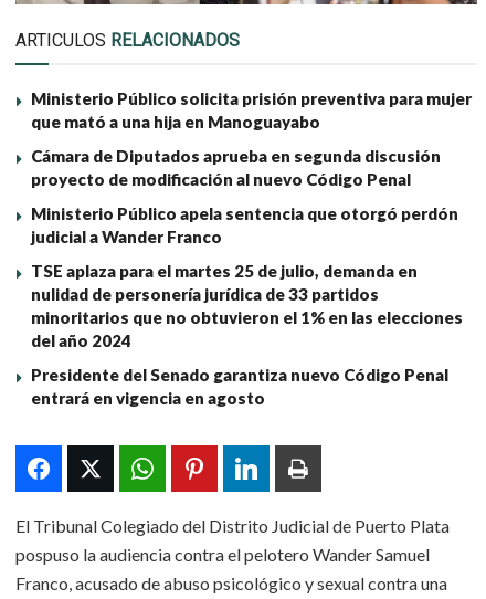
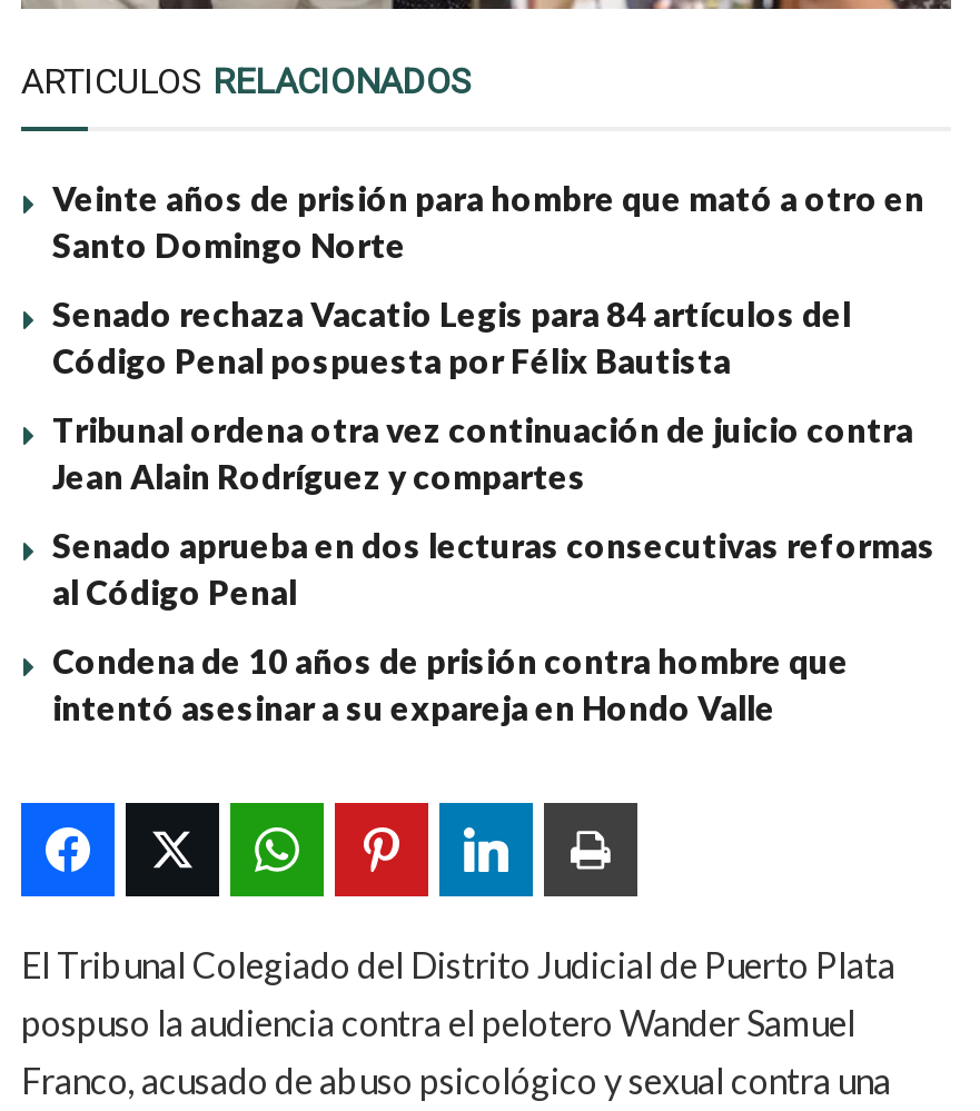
- Ministerio Público solicita prisión preventiva para mujer
- que mató a una hija en Manoguayabo
+ Veinte años de prisión para hombre que mató a otro en
+ Santo Domingo Norte

- Cámara de Diputados aprueba en segunda discusión
- proyecto de modificación al nuevo Código Penal
+ Senado rechaza Vacatio Legis para 84 artículos del
+ Código Penal pospuesta por Félix Bautista

- Ministerio Público apela sentencia que otorgó perdón
- judicial a Wander Franco
+ Tribunal ordena otra vez continuación de juicio contra
+ Jean Alain Rodríguez y compartes

- TSE aplaza para el martes 25 de julio, demanda en
- nulidad de personería jurídica de 33 partidos
- minoritarios que no obtuvieron el 1% en las elecciones
- del año 2024
+ Senado aprueba en dos lecturas consecutivas reformas
+ al Código Penal

- Presidente del Senado garantiza nuevo Código Penal
- entrará en vigencia en agosto
+ Condena de 10 años de prisión contra hombre que
+ intentó asesinar a su expareja en Hondo Valle
